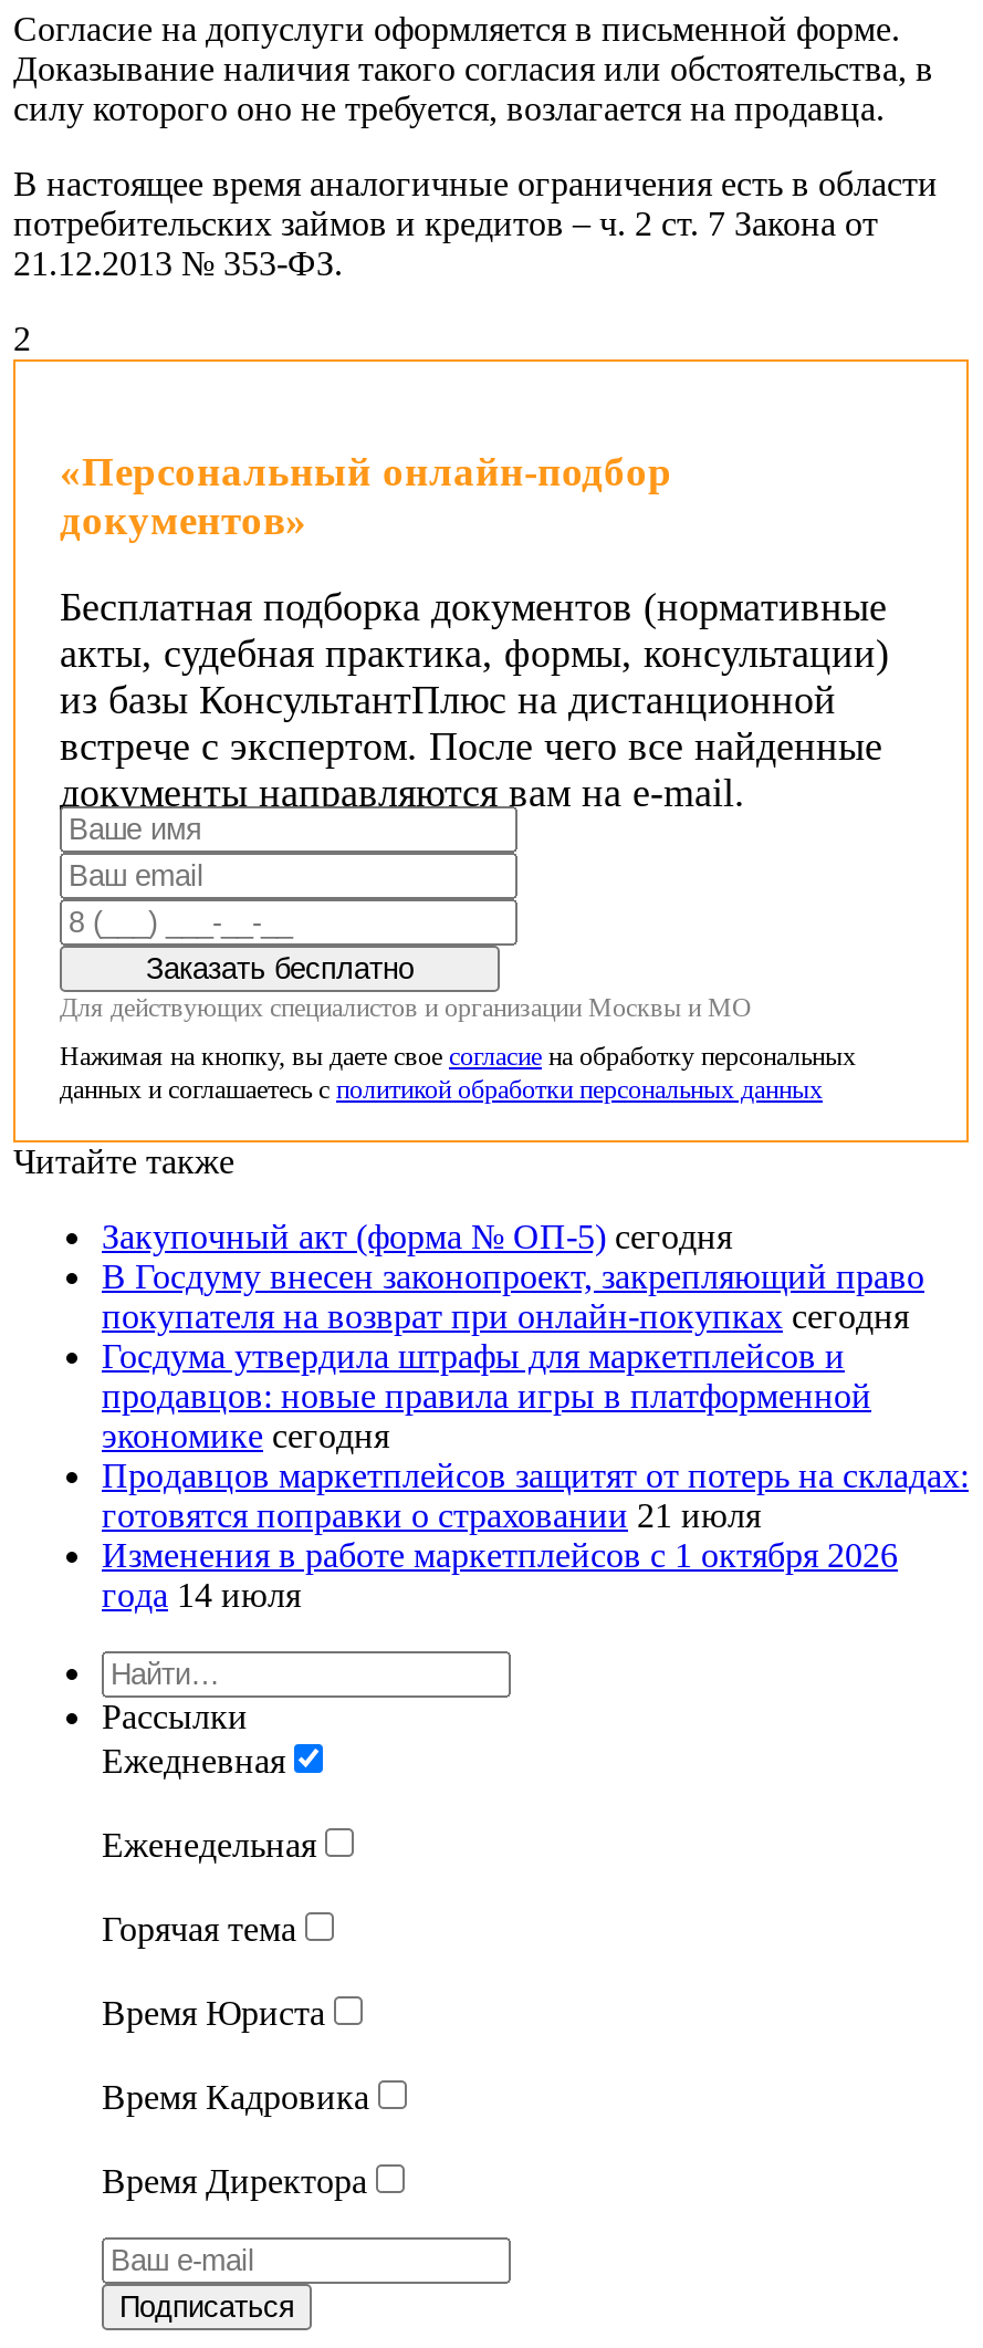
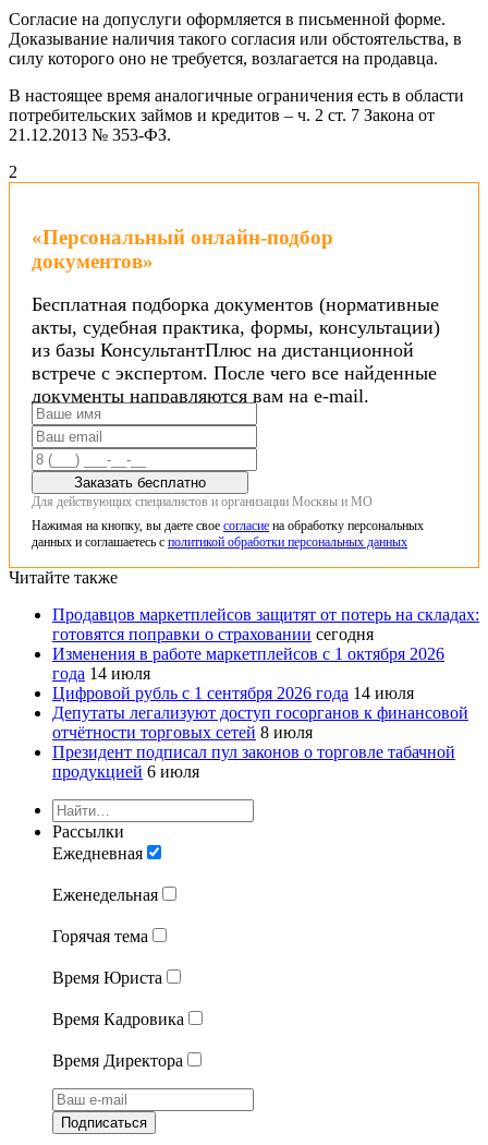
- Закупочный акт (форма № ОП-5) сегодня
- В Госдуму внесен законопроект, закрепляющий право
- покупателя на возврат при онлайн-покупках сегодня
- Госдума утвердила штрафы для маркетплейсов и
- продавцов: новые правила игры в платформенной
- экономике сегодня

moved up: Продавцов маркетплейсов защитят от потерь на складах:

- готовятся поправки о страховании 21 июля
+ готовятся поправки о страховании сегодня

moved up: Изменения в работе маркетплейсов с 1 октября 2026 | года 14 июля

+ Цифровой рубль с 1 сентября 2026 года 14 июля
+ Депутаты легализуют доступ госорганов к финансовой
+ отчётности торговых сетей 8 июля
+ Президент подписал пул законов о торговле табачной
+ продукцией 6 июля
